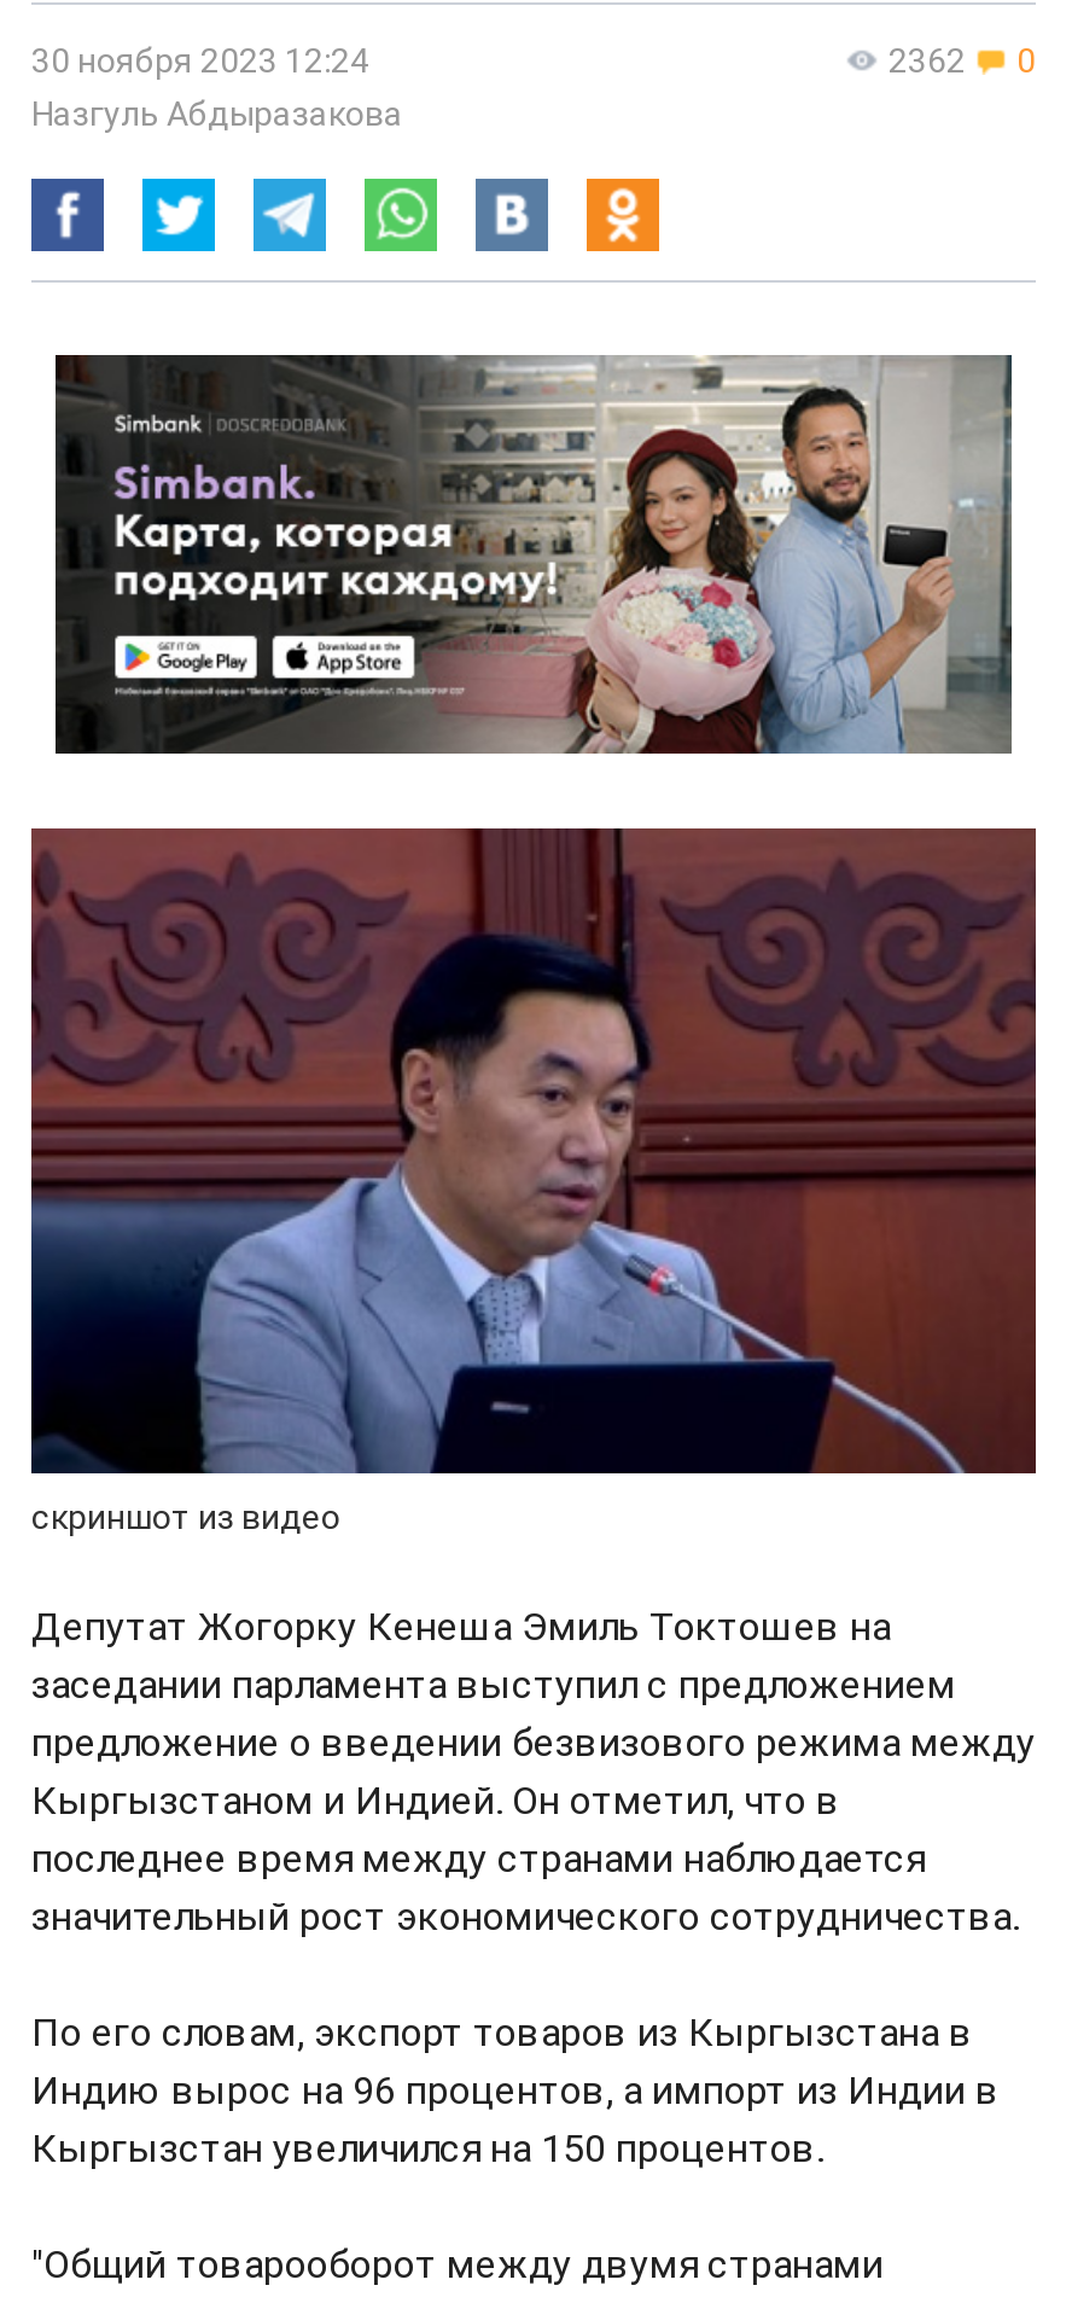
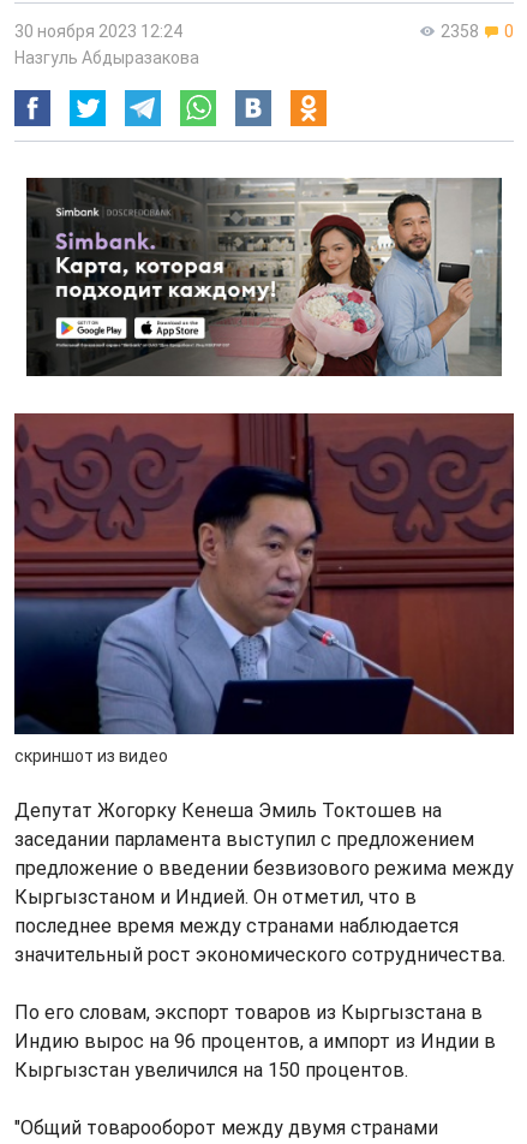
- 2362 0
+ 2358 0
